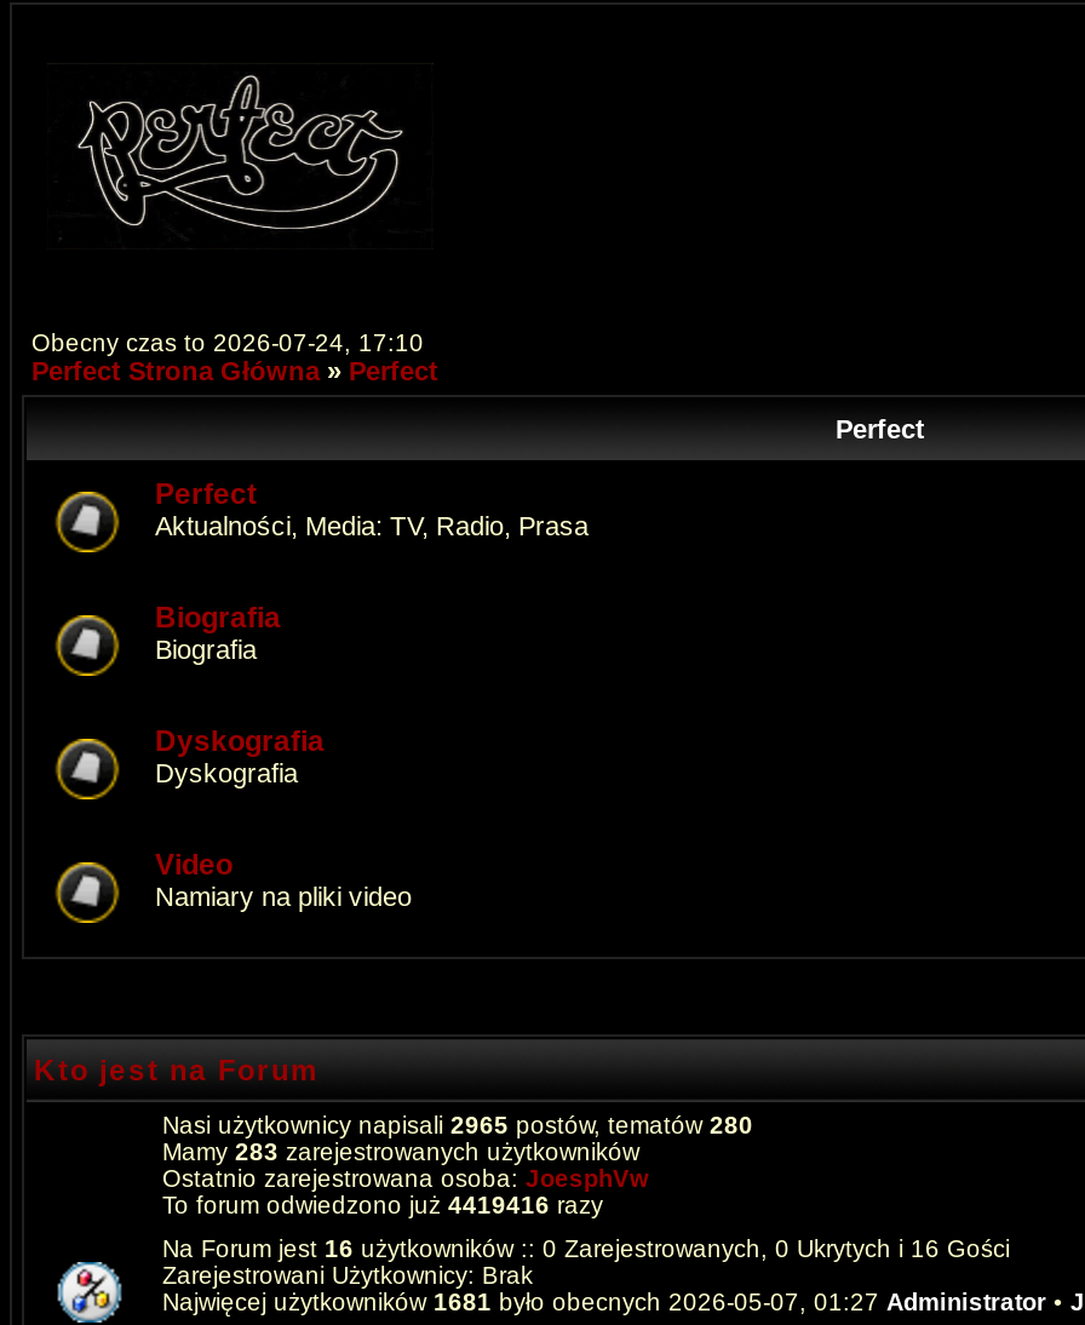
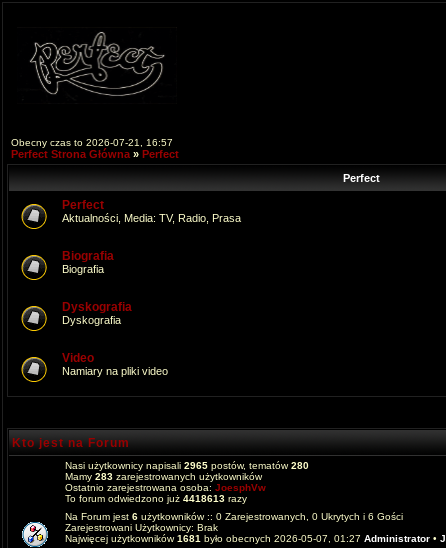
- Obecny czas to 2026-07-24, 17:10
+ Obecny czas to 2026-07-21, 16:57

- To forum odwiedzono już 4419416 razy
+ To forum odwiedzono już 4418613 razy

- Na Forum jest 16 użytkowników :: 0 Zarejestrowanych, 0 Ukrytych i 16 Gości
+ Na Forum jest 6 użytkowników :: 0 Zarejestrowanych, 0 Ukrytych i 6 Gości
